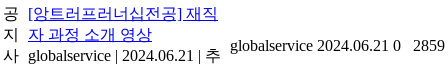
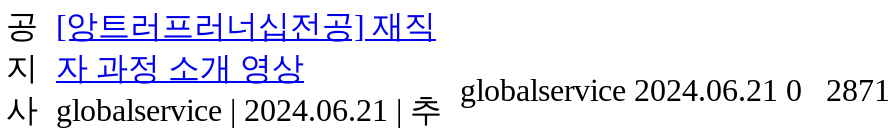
- globalservice 2024.06.21 0 2859
+ globalservice 2024.06.21 0 2871
